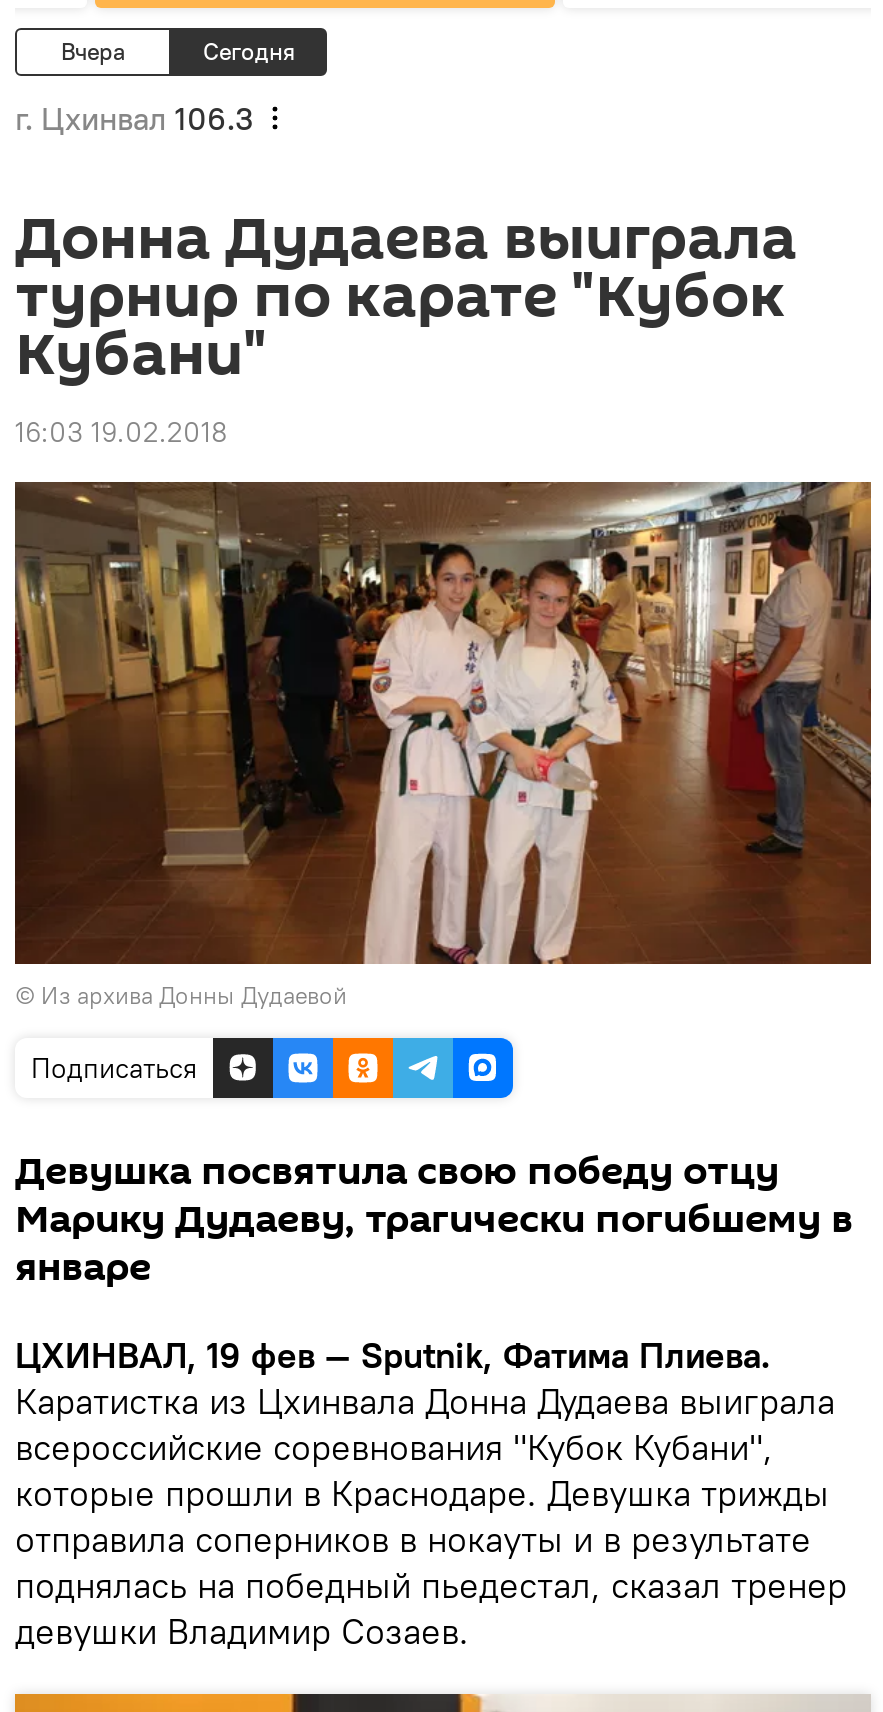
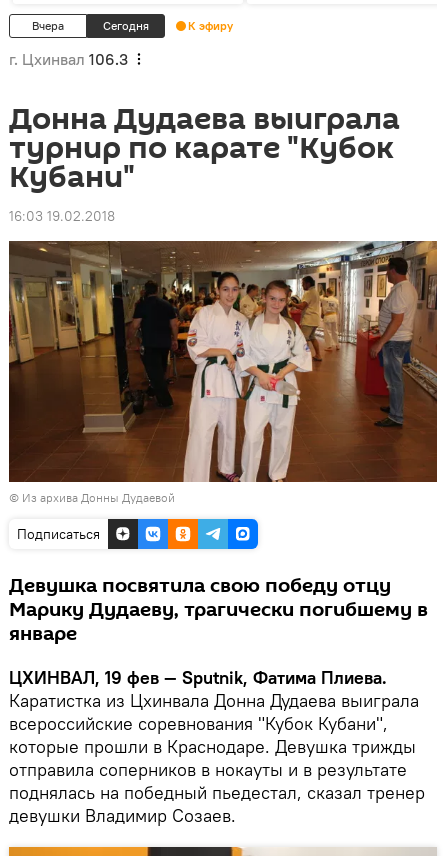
+ К эфиру
